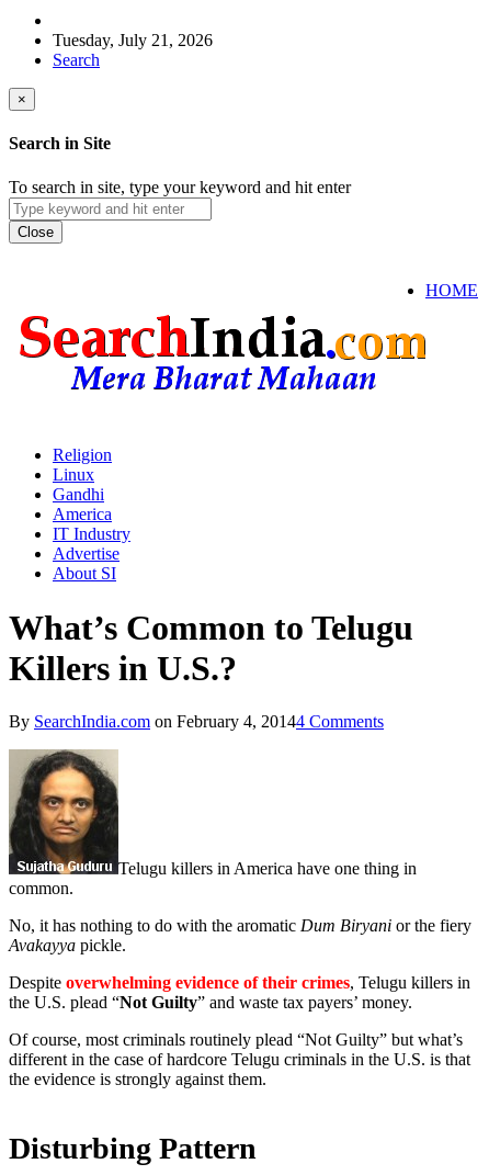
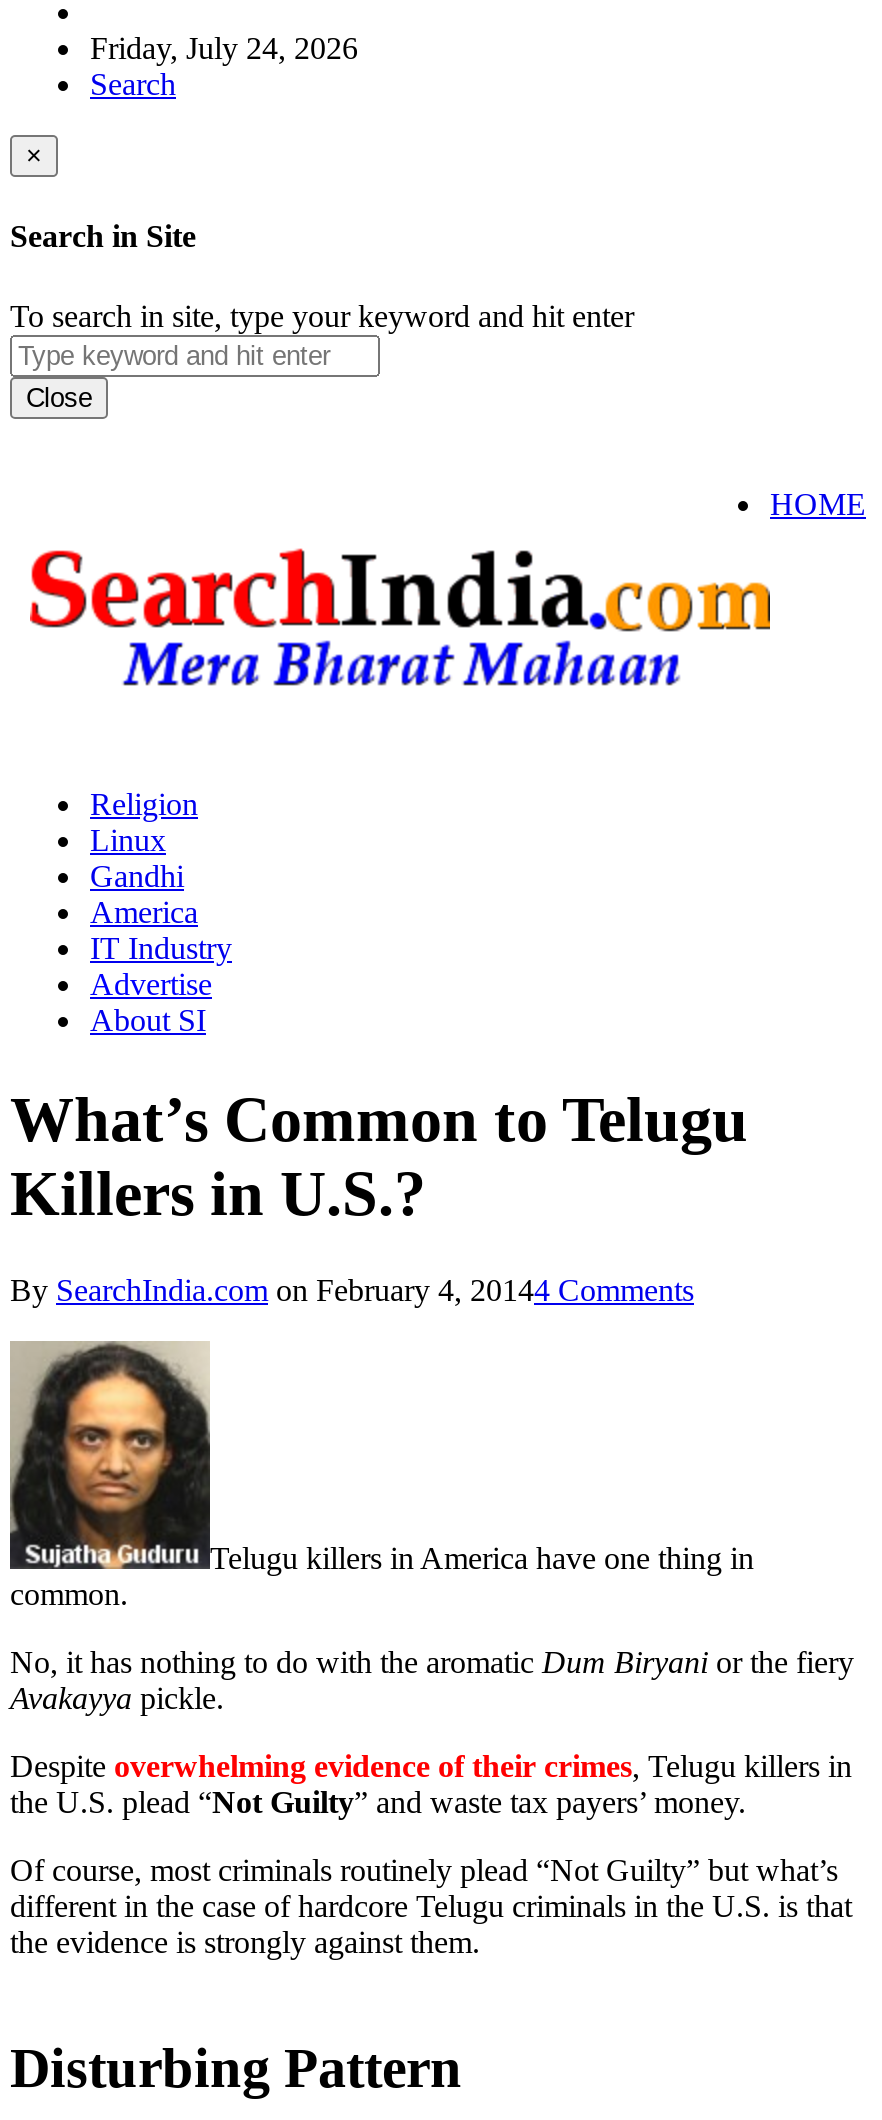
- Tuesday, July 21, 2026
+ Friday, July 24, 2026
